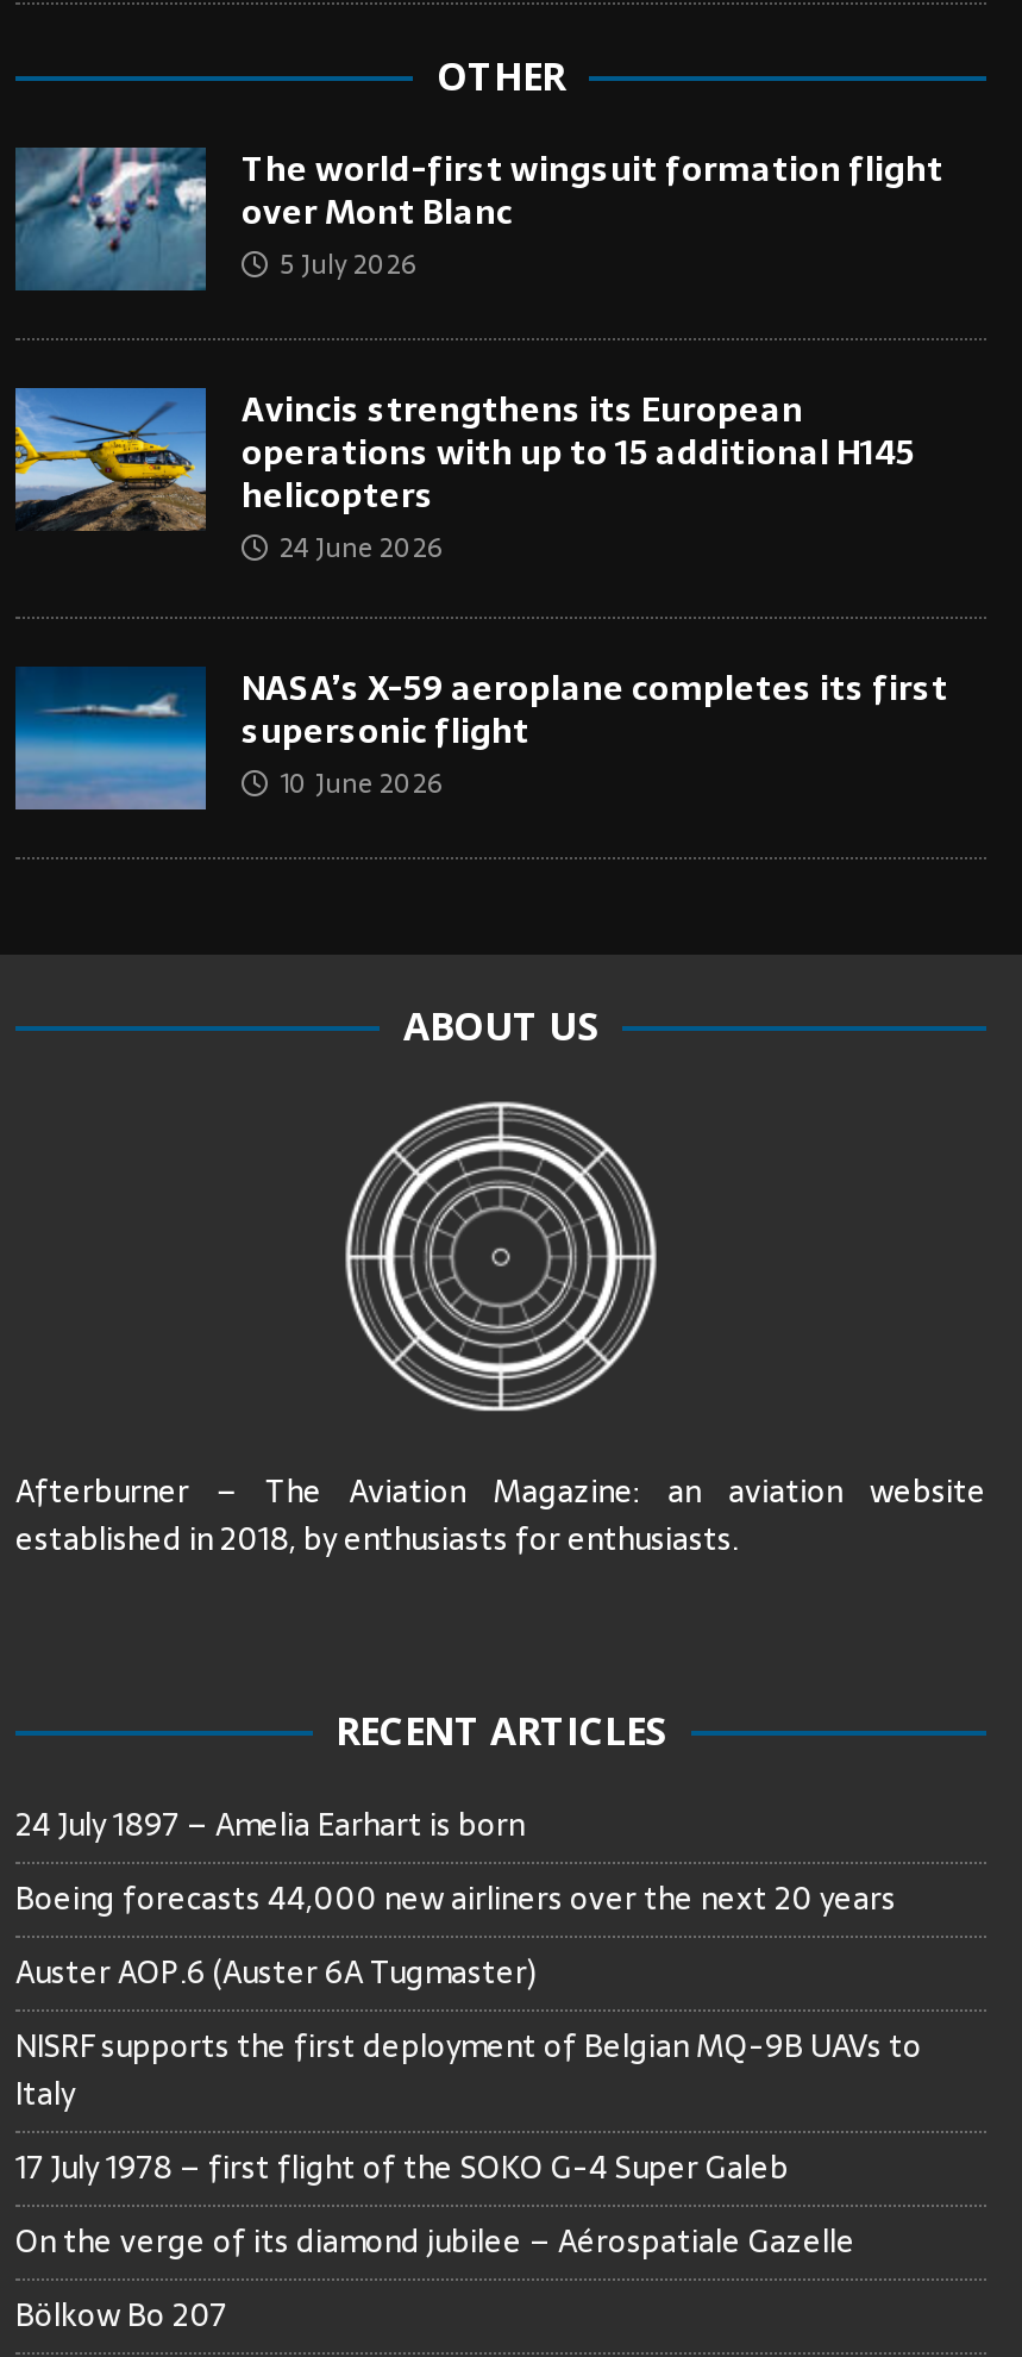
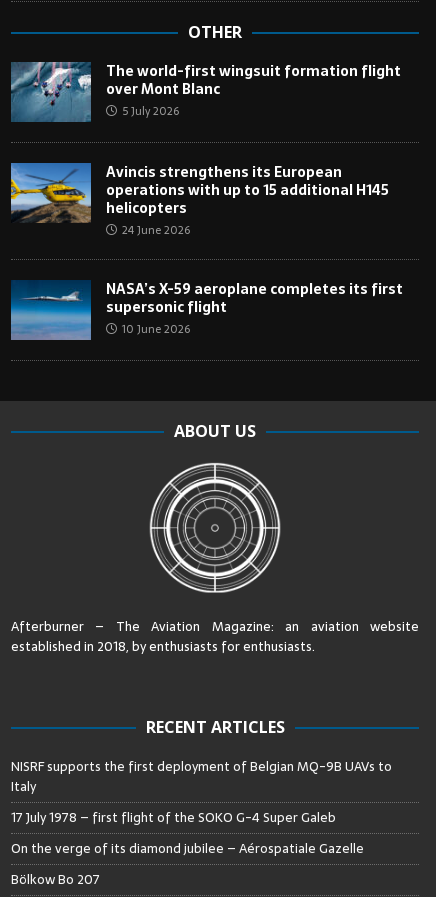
- 24 July 1897 – Amelia Earhart is born
- Boeing forecasts 44,000 new airliners over the next 20 years
- Auster AOP.6 (Auster 6A Tugmaster)
